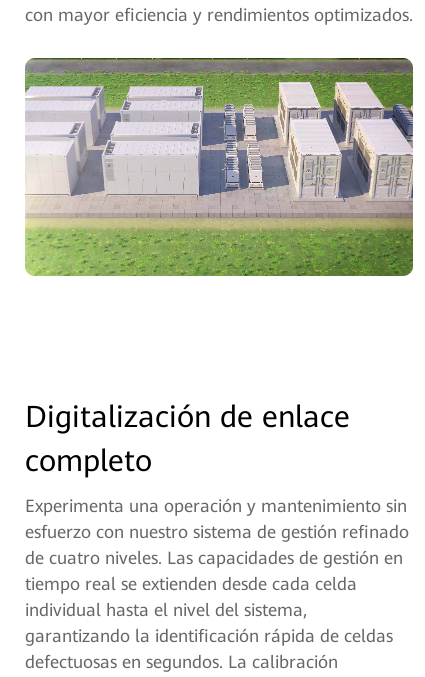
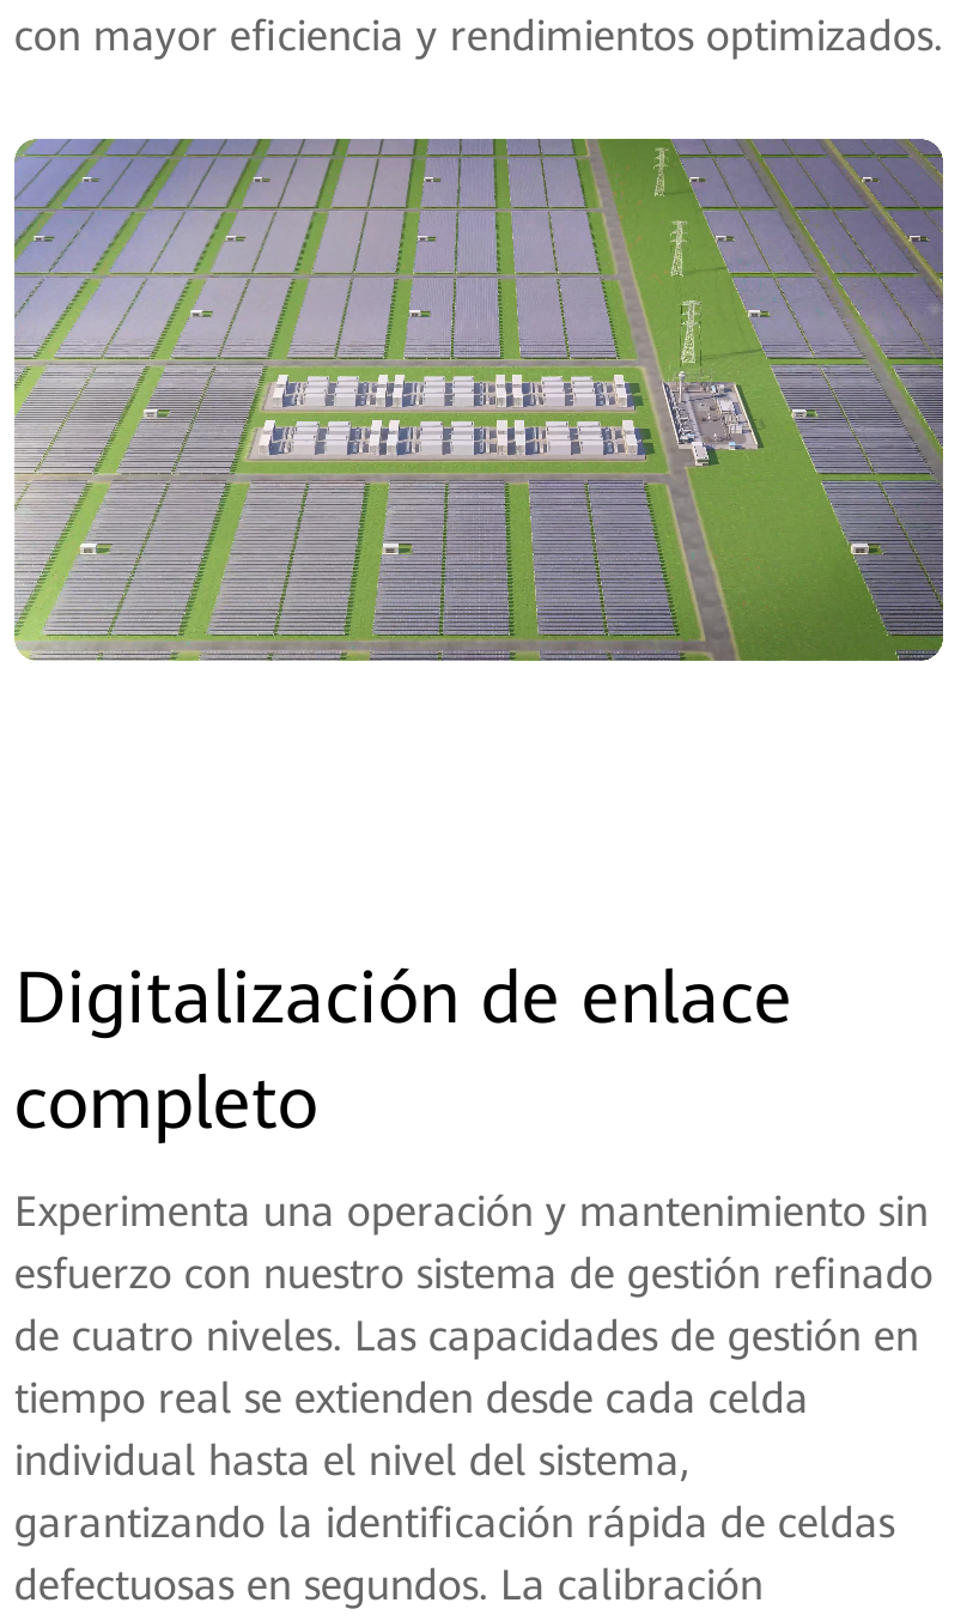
- [image]
+ [image]
